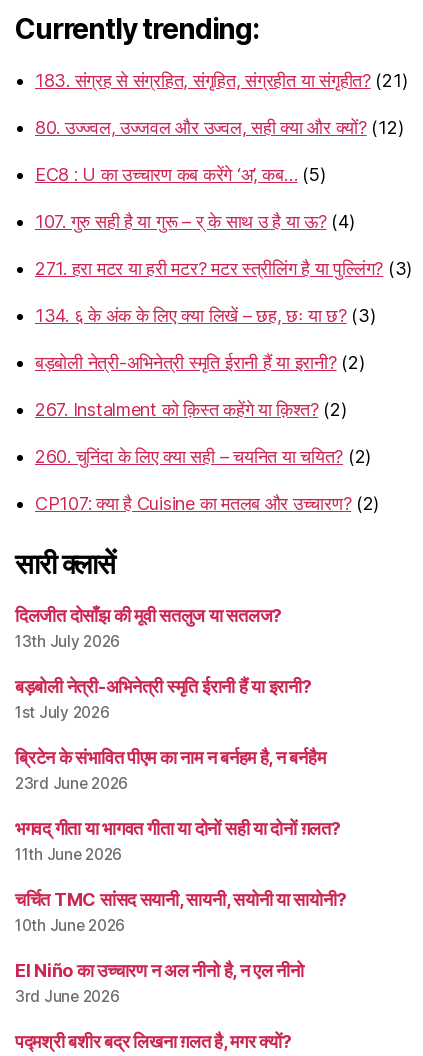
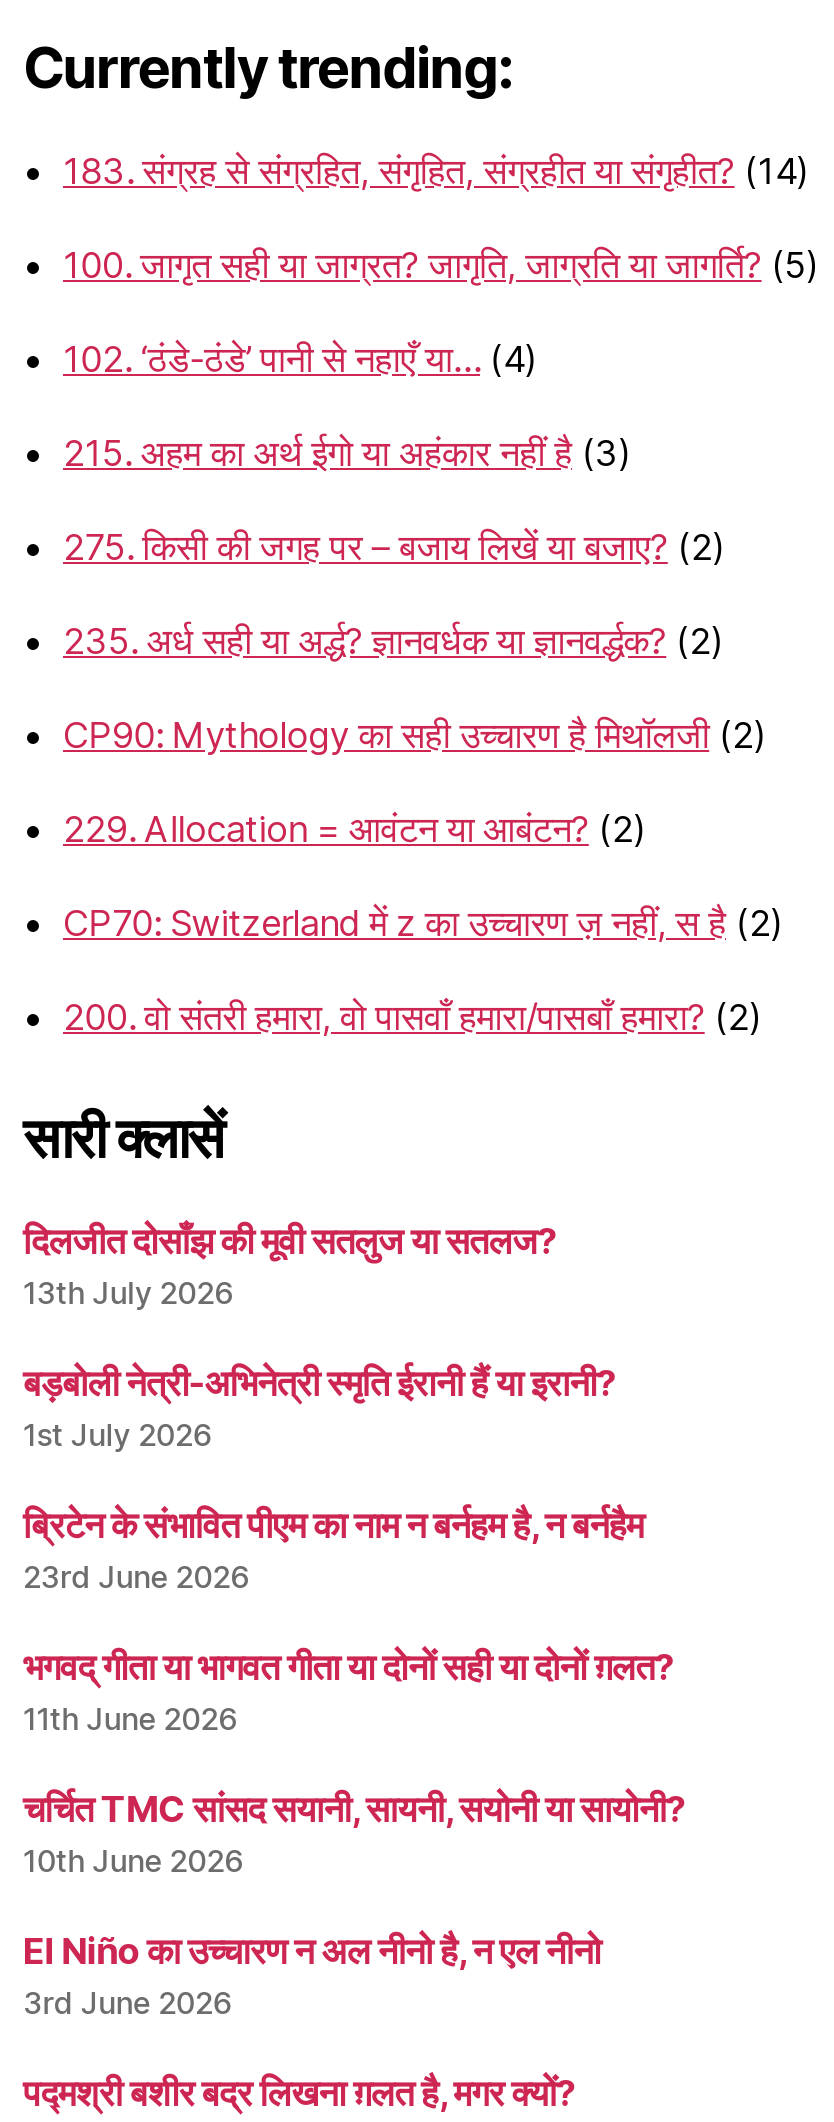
- 183. संग्रह से संग्रहित, संगृहित, संग्रहीत या संगृहीत? (21)
+ 183. संग्रह से संग्रहित, संगृहित, संग्रहीत या संगृहीत? (14)

- 80. उज्ज्वल, उज्जवल और उज्वल, सही क्या और क्यों? (12)
+ 100. जागृत सही या जाग्रत? जागृति, जाग्रति या जागर्ति? (5)

- EC8 : U का उच्चारण कब करेंगे ‘अ’, कब… (5)
+ 102. ‘ठंडे-ठंडे’ पानी से नहाएँ या… (4)

- 107. गुरु सही है या गुरू – र् के साथ उ है या ऊ? (4)
+ 215. अहम का अर्थ ईगो या अहंकार नहीं है (3)

- 271. हरा मटर या हरी मटर? मटर स्त्रीलिंग है या पुल्लिंग? (3)
+ 275. किसी की जगह पर – बजाय लिखें या बजाए? (2)

- 134. ६ के अंक के लिए क्या लिखें – छह, छः या छ? (3)
+ 235. अर्ध सही या अर्द्ध? ज्ञानवर्धक या ज्ञानवर्द्धक? (2)

- बड़बोली नेत्री-अभिनेत्री स्मृति ईरानी हैं या इरानी? (2)
+ CP90: Mythology का सही उच्चारण है मिथॉलजी (2)

- 267. Instalment को क़िस्त कहेंगे या क़िश्त? (2)
+ 229. Allocation = आवंटन या आबंटन? (2)

- 260. चुनिंदा के लिए क्या सही – चयनित या चयित? (2)
+ CP70: Switzerland में z का उच्चारण ज़ नहीं, स है (2)

- CP107: क्या है Cuisine का मतलब और उच्चारण? (2)
+ 200. वो संतरी हमारा, वो पासवाँ हमारा/पासबाँ हमारा? (2)
